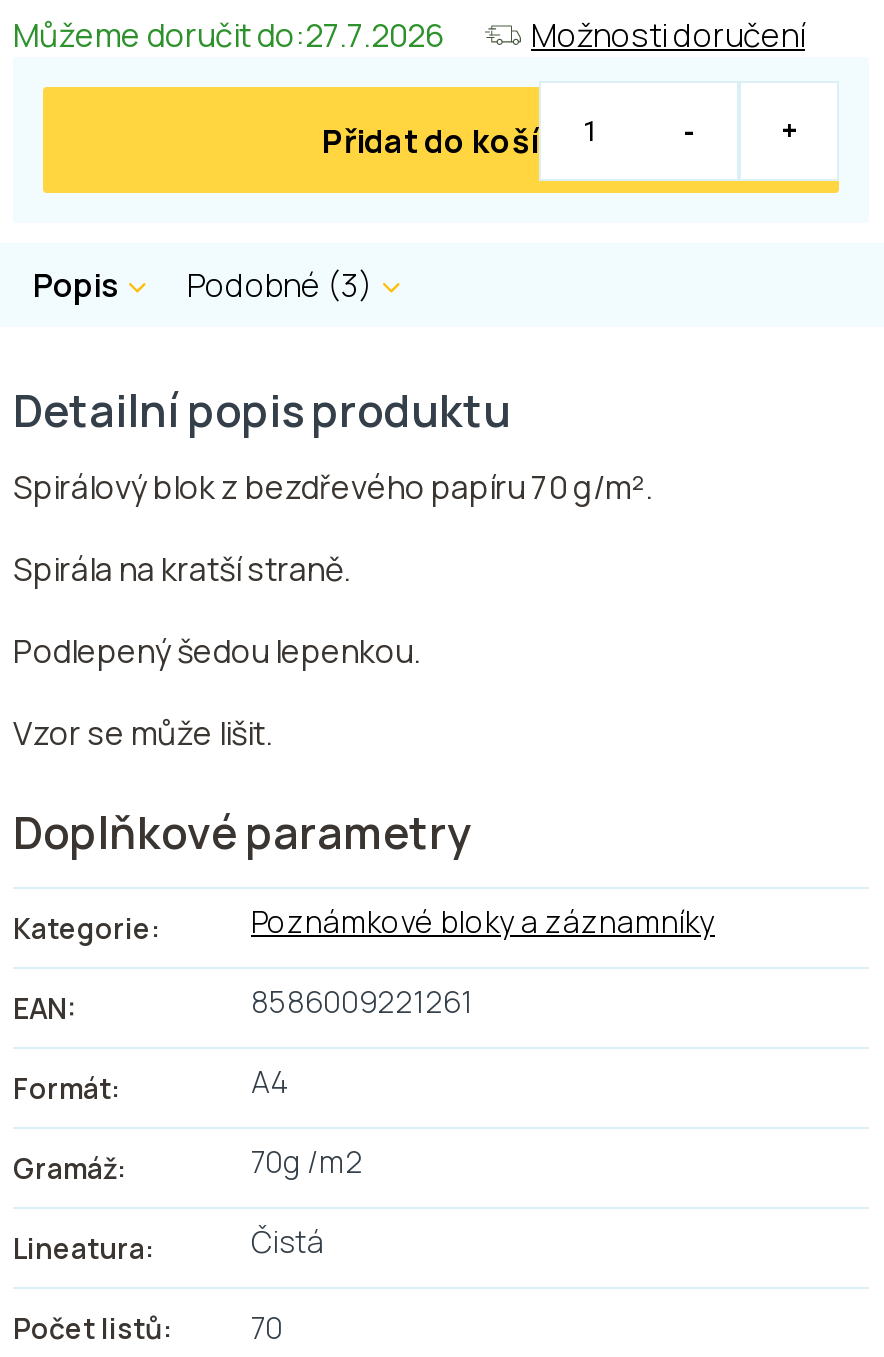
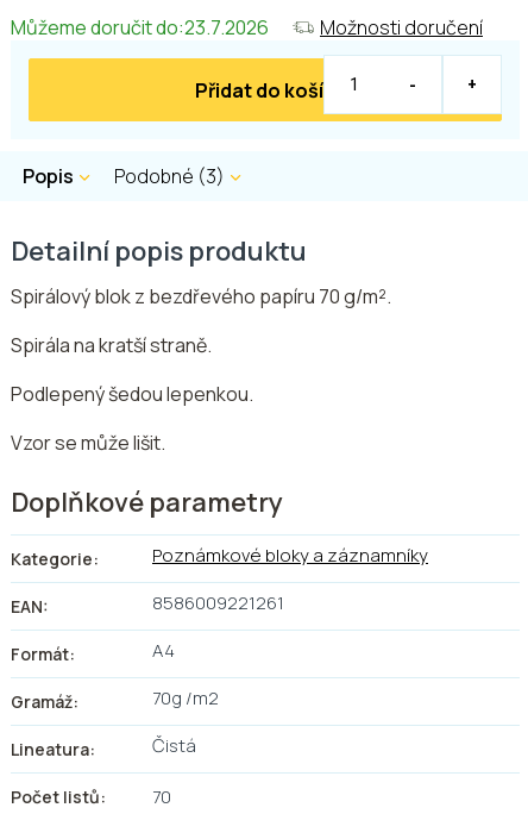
- Můžeme doručit do:27.7.2026
+ Můžeme doručit do:23.7.2026
